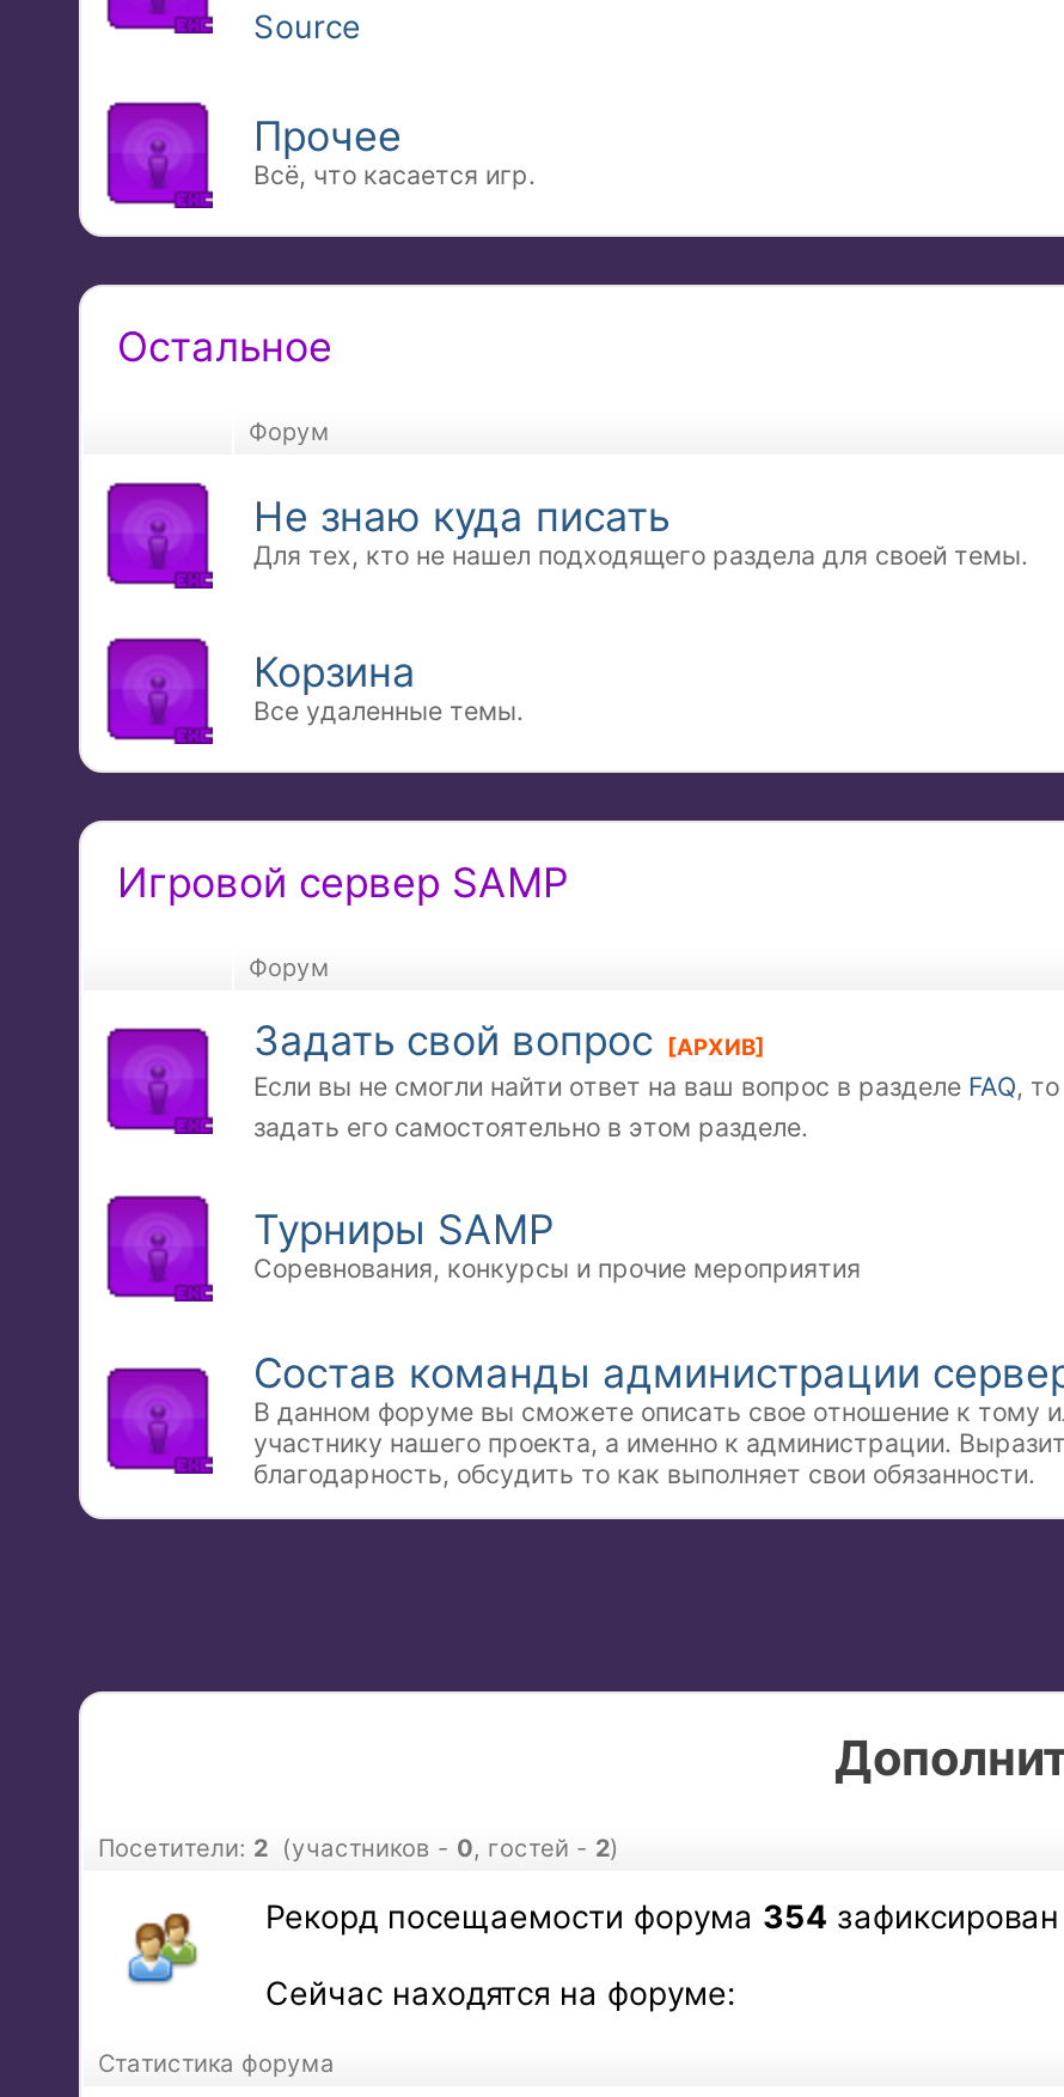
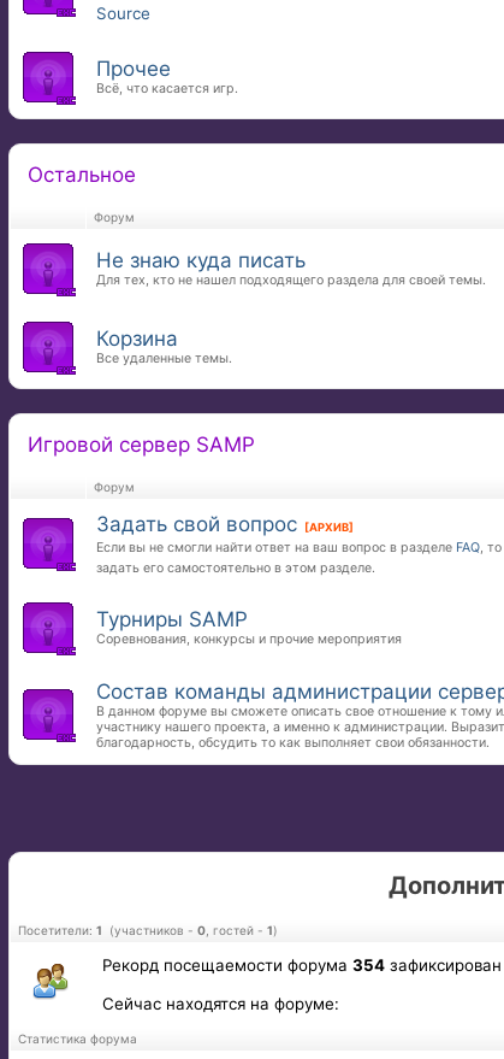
- Посетители: 2 (участников - 0, гостей - 2)
+ Посетители: 1 (участников - 0, гостей - 1)
